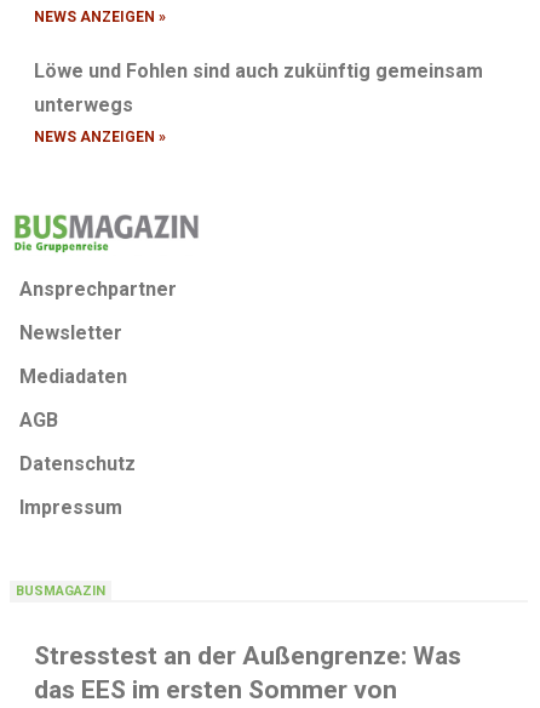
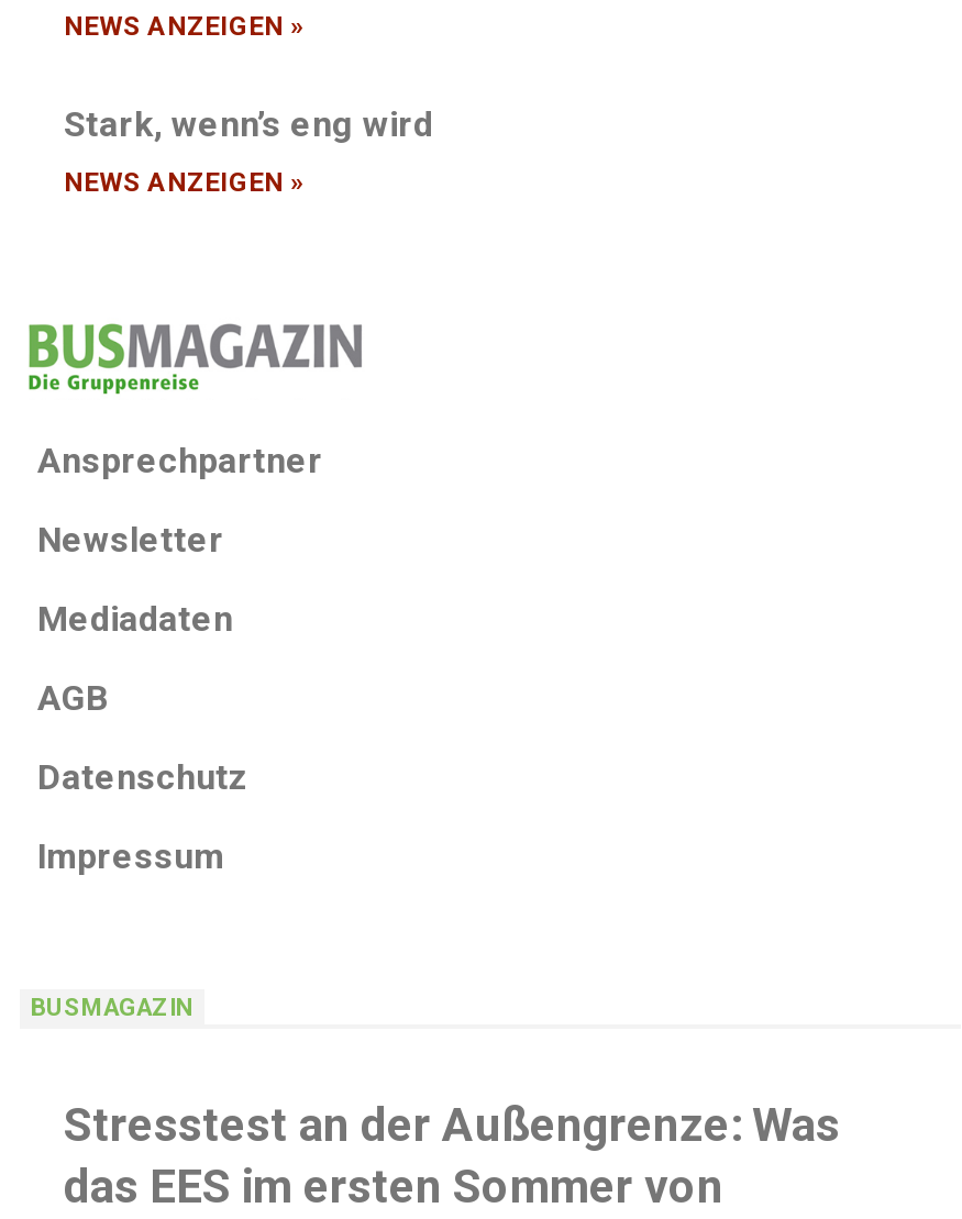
- Löwe und Fohlen sind auch zukünftig gemeinsam
- unterwegs
+ Stark, wenn’s eng wird
